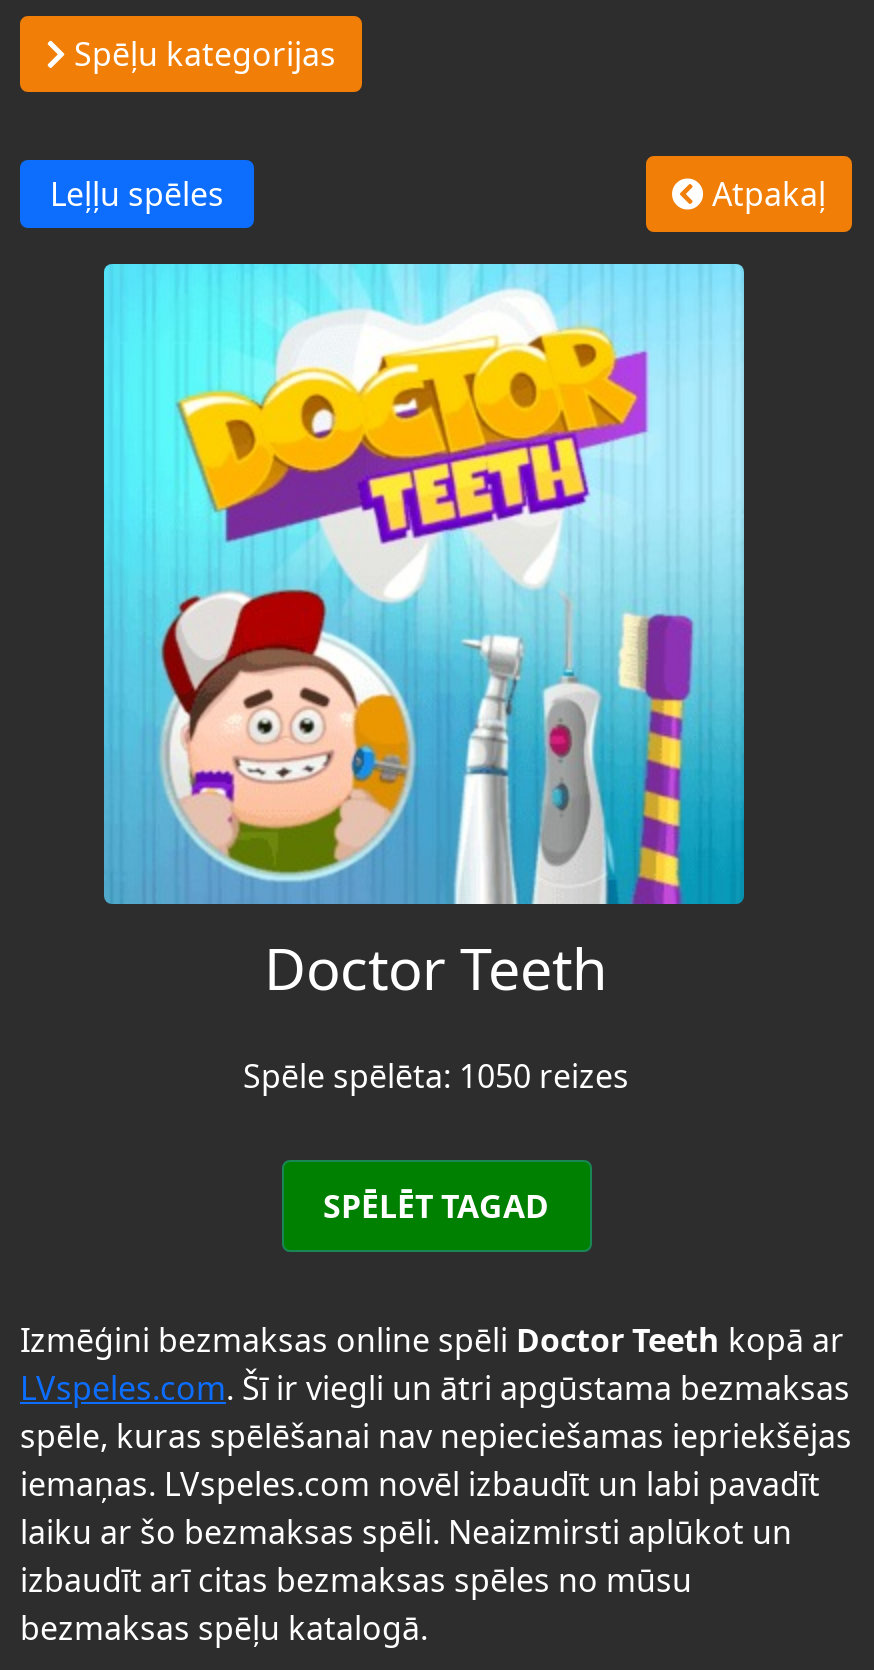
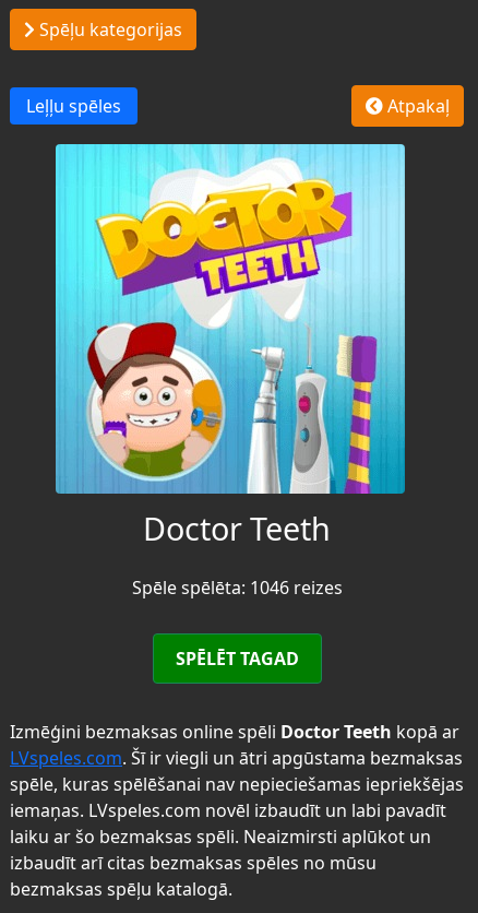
- Spēle spēlēta: 1050 reizes
+ Spēle spēlēta: 1046 reizes
